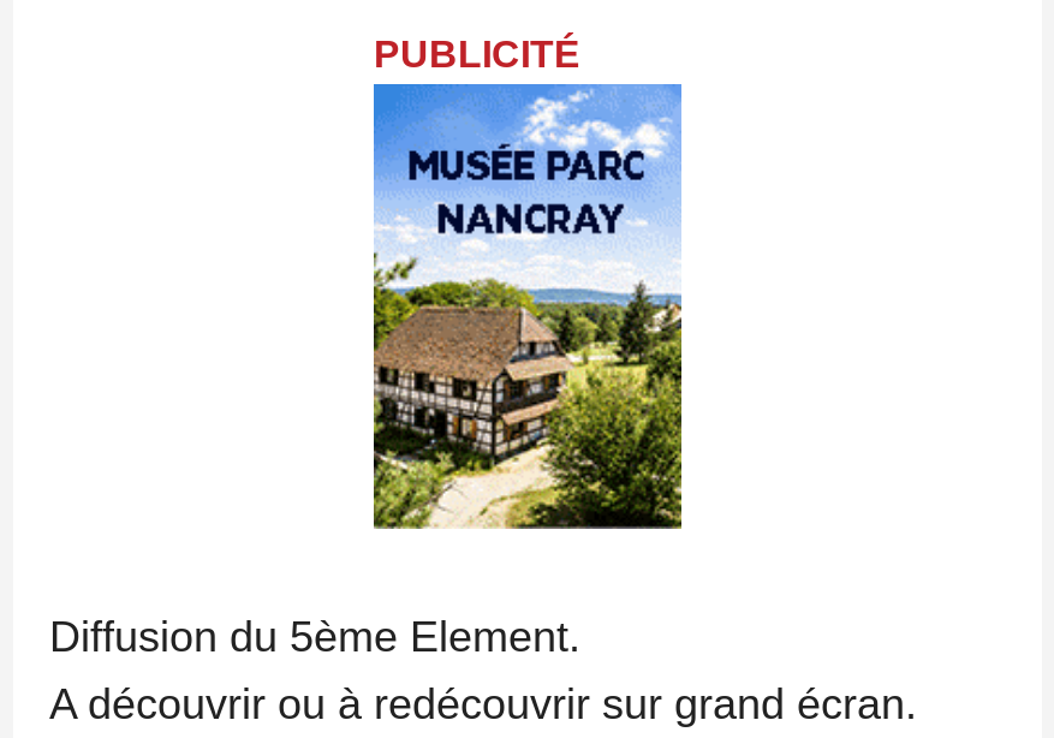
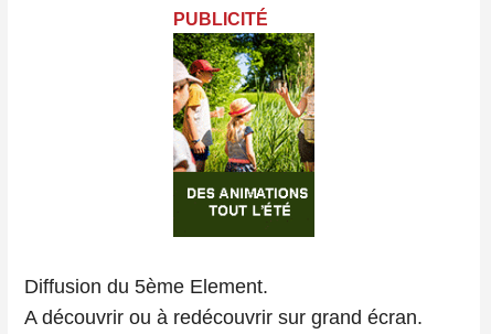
- [image]
+ [image]
